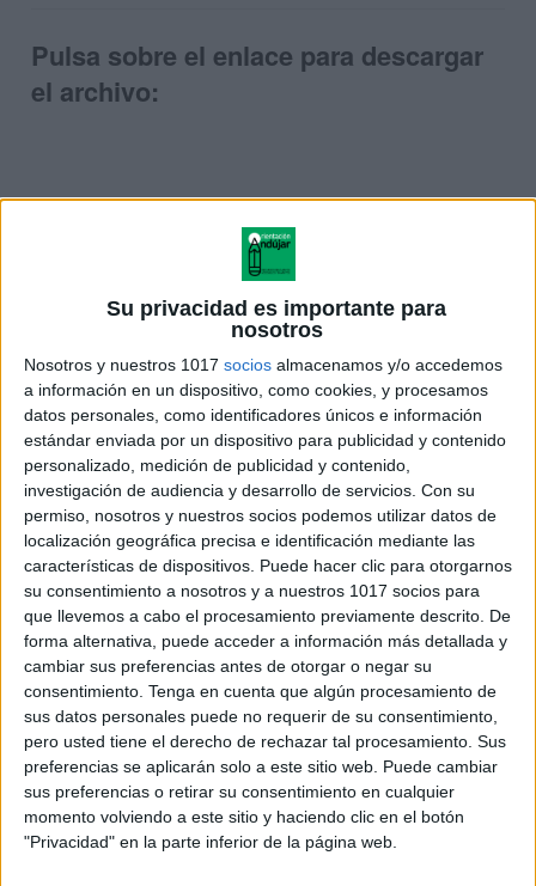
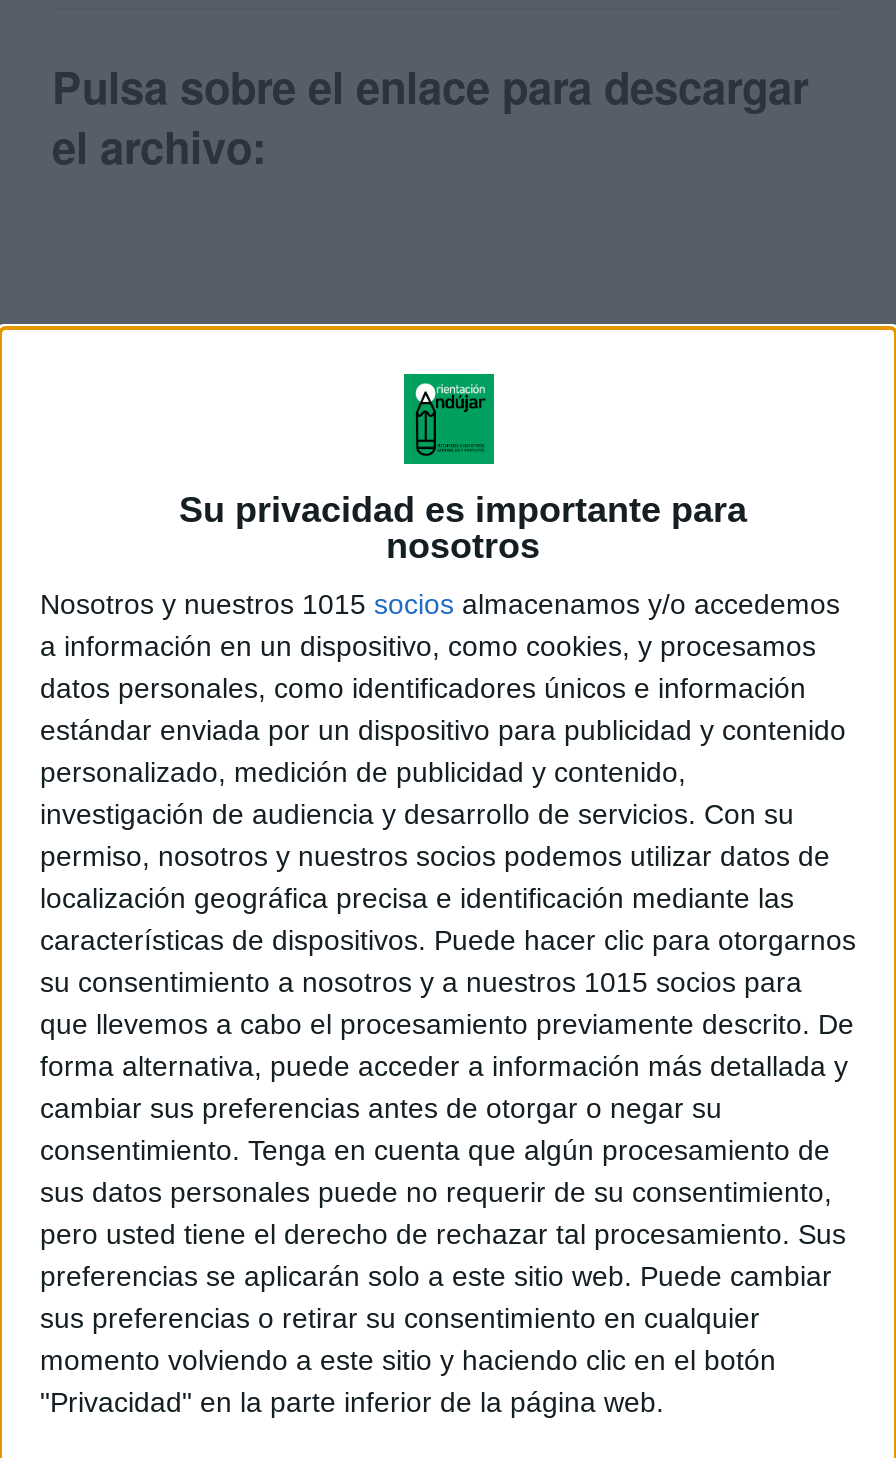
- Nosotros y nuestros 1017 socios almacenamos y/o accedemos
+ Nosotros y nuestros 1015 socios almacenamos y/o accedemos

- su consentimiento a nosotros y a nuestros 1017 socios para
+ su consentimiento a nosotros y a nuestros 1015 socios para
